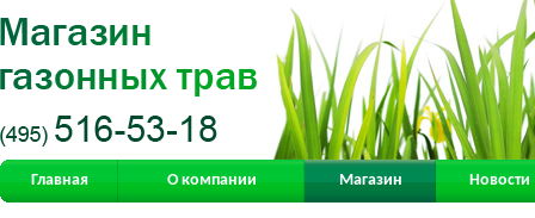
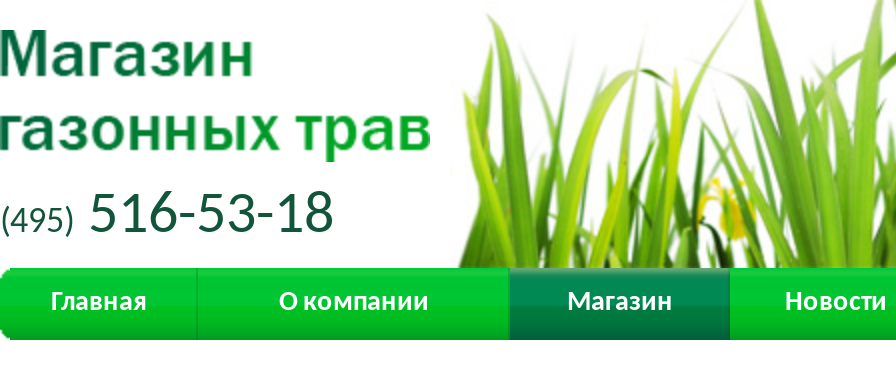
+ (495) 516-53-18
